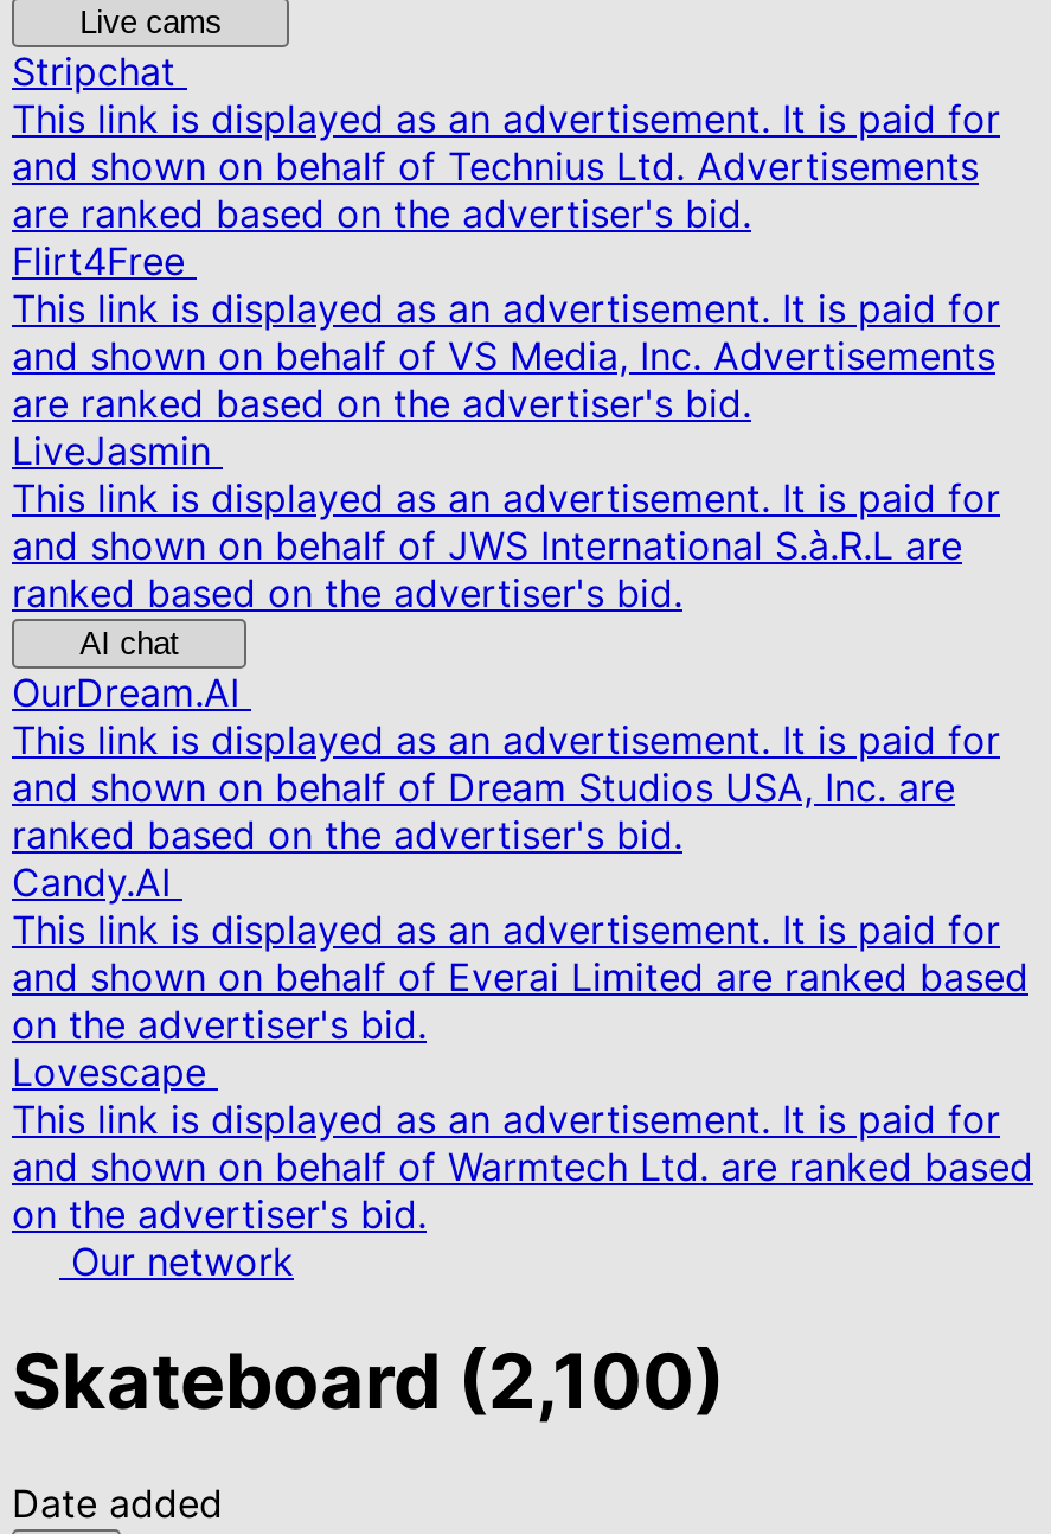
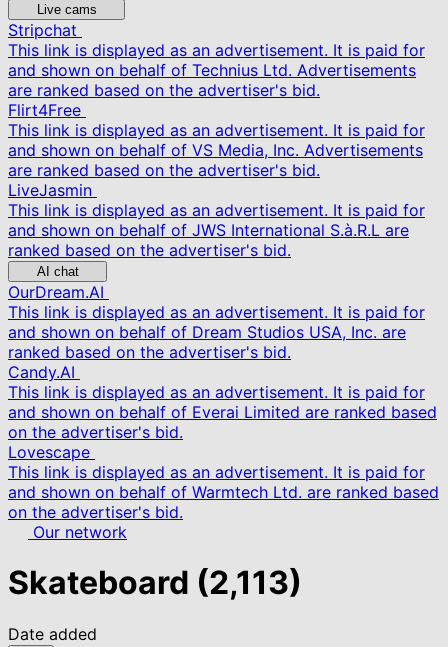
- Skateboard (2,100)
+ Skateboard (2,113)
